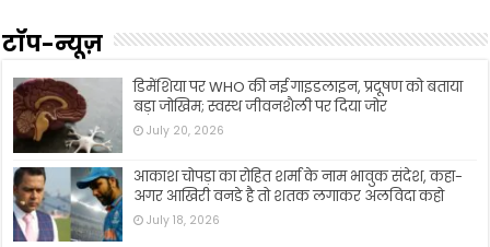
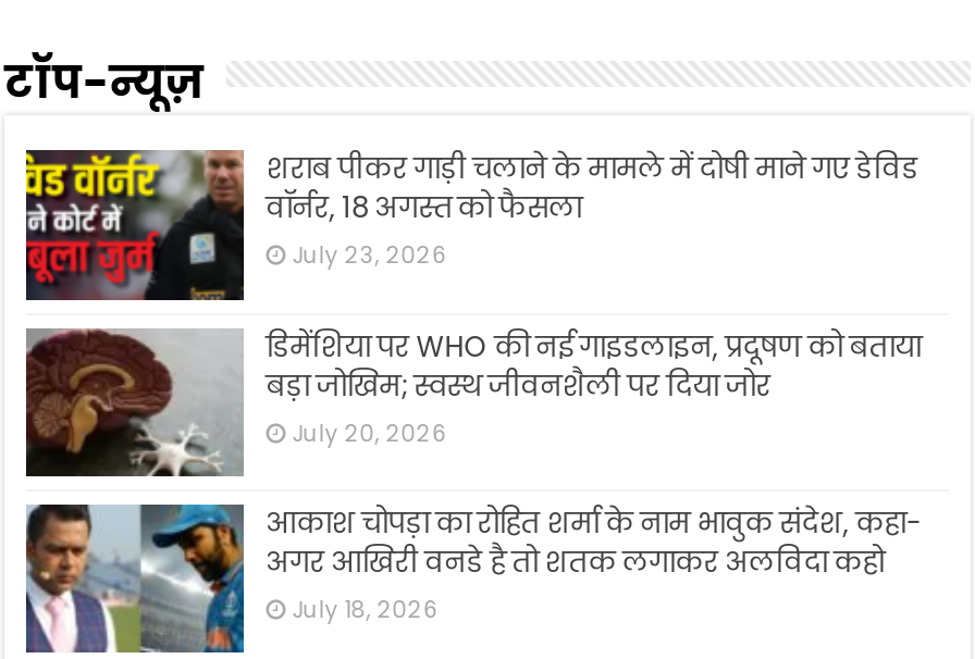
+ [image]
+ शराब पीकर गाड़ी चलाने के मामले में दोषी माने गए डेविड
+ वॉर्नर, 18 अगस्त को फैसला
+ July 23, 2026
